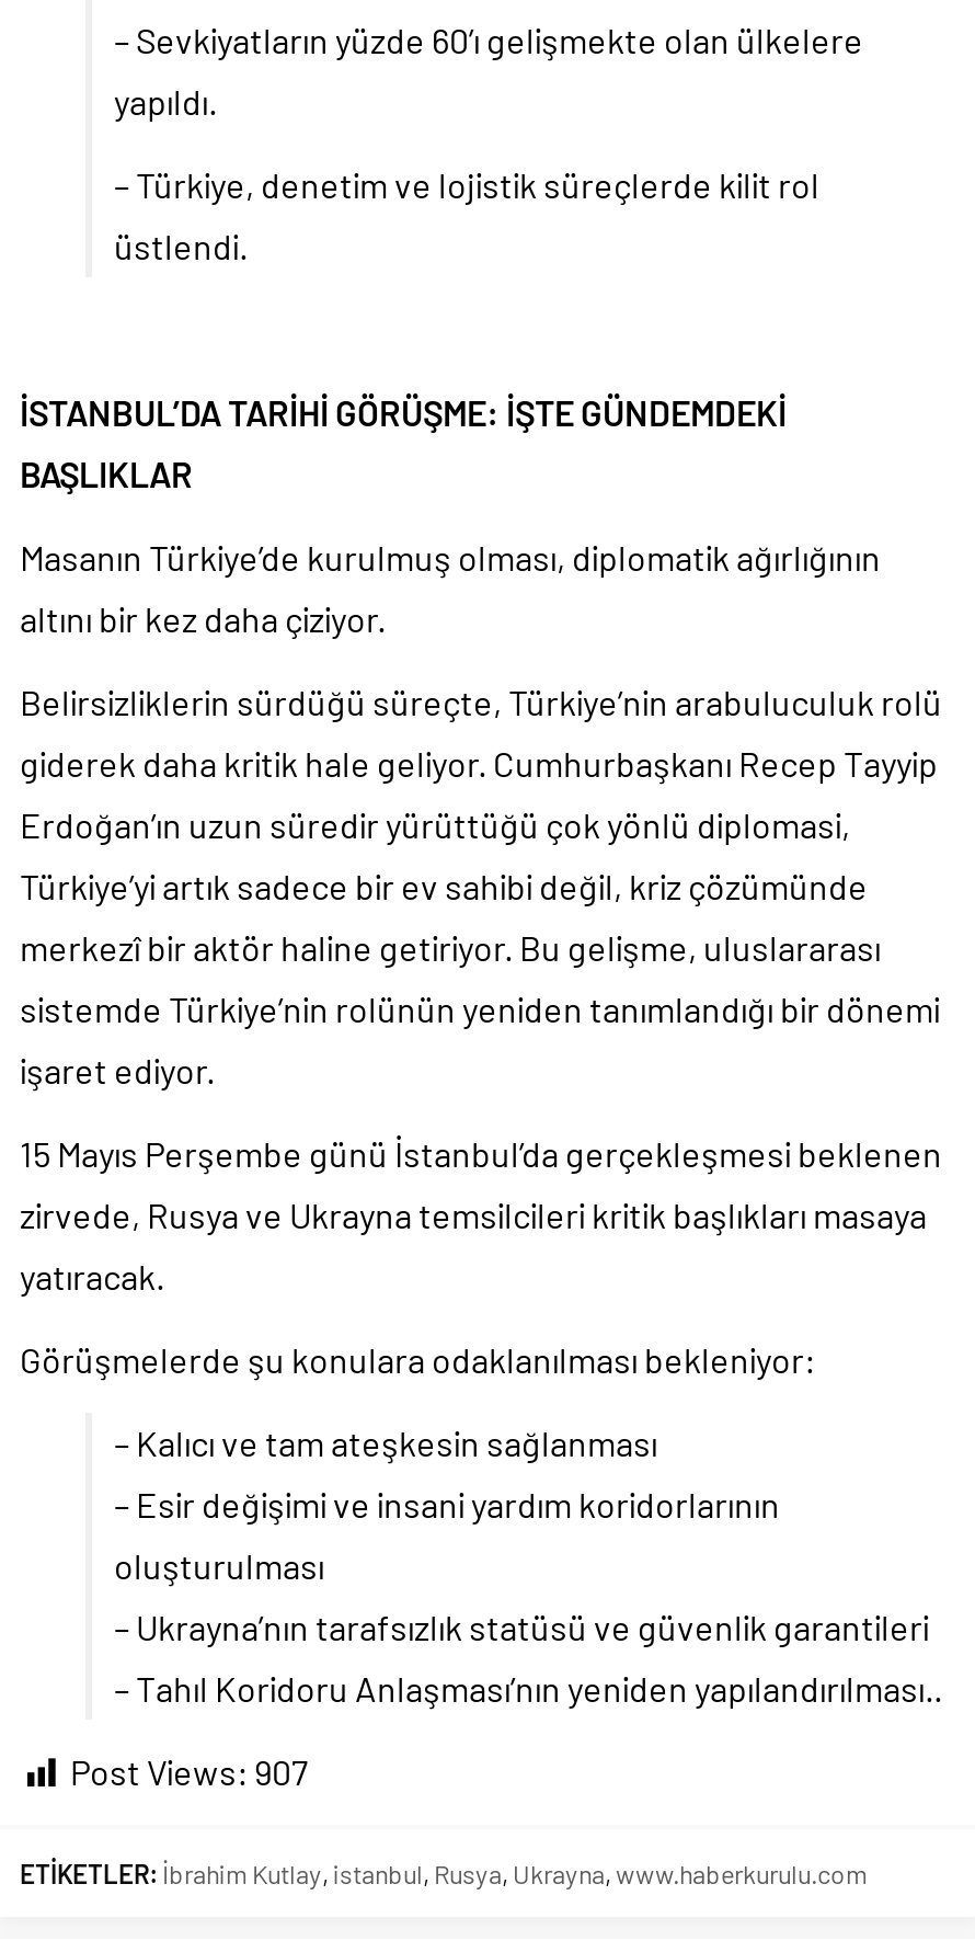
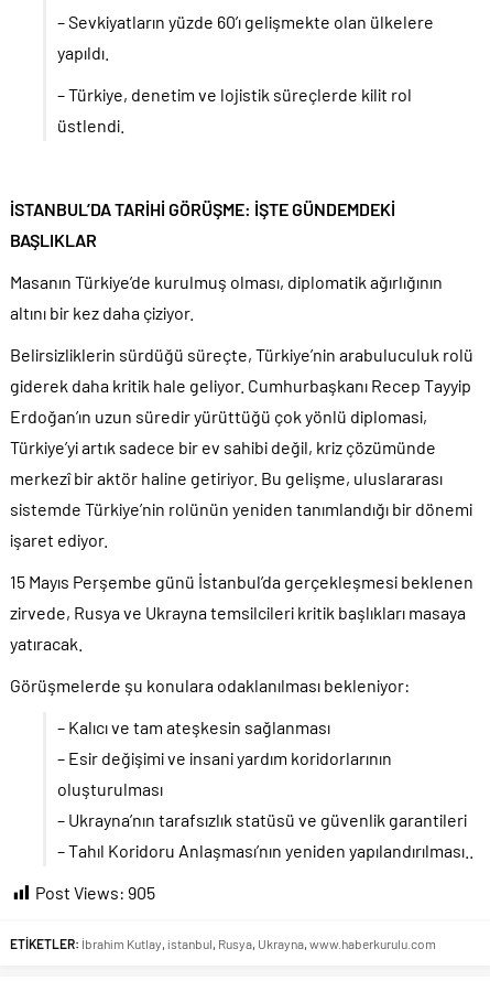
- Post Views: 907
+ Post Views: 905
